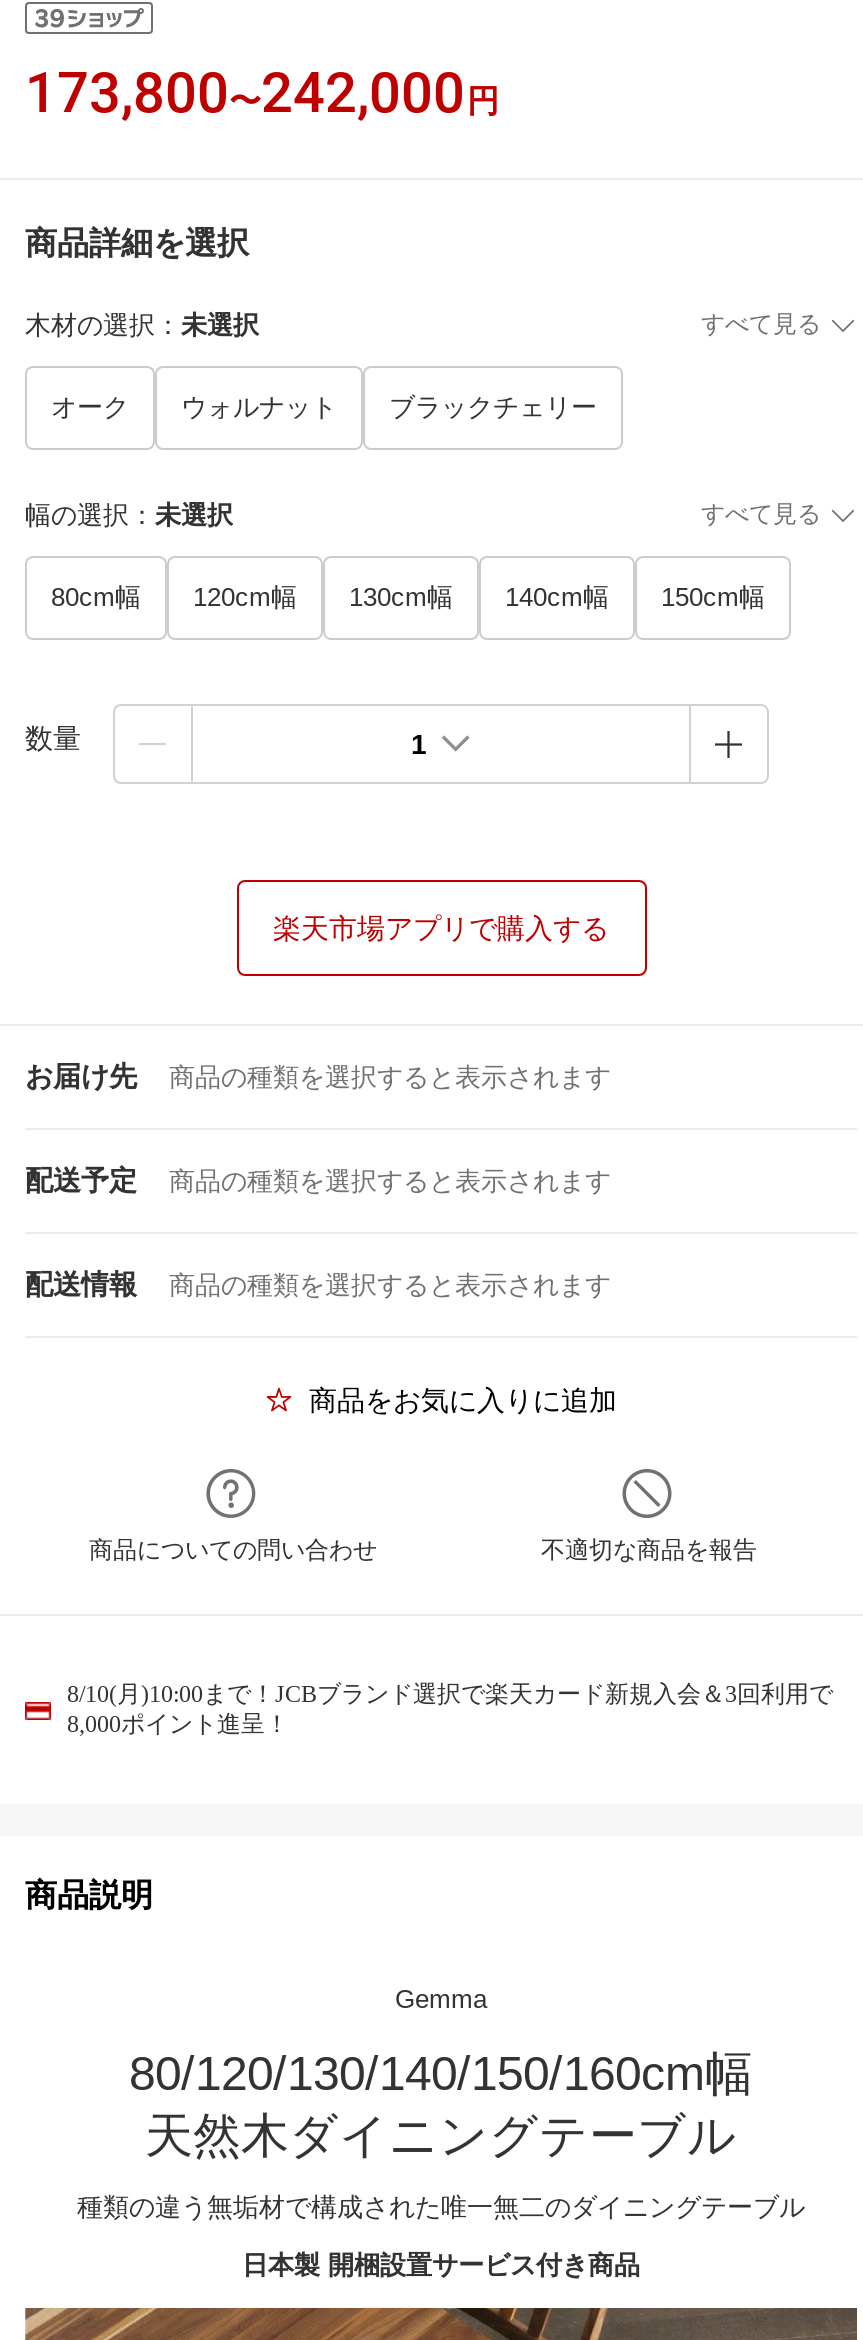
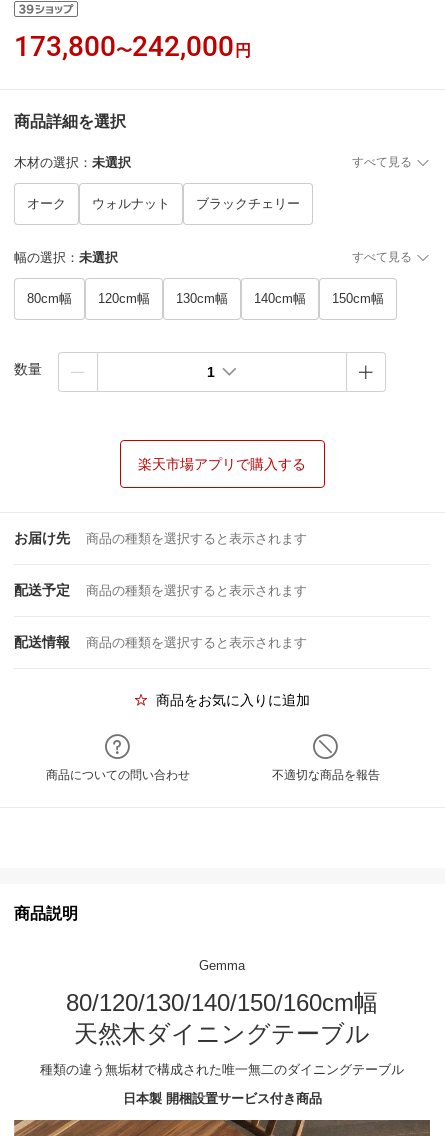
- 8/10(月)10:00まで！JCBブランド選択で楽天カード新規入会＆3回利用で
- 8,000ポイント進呈！
